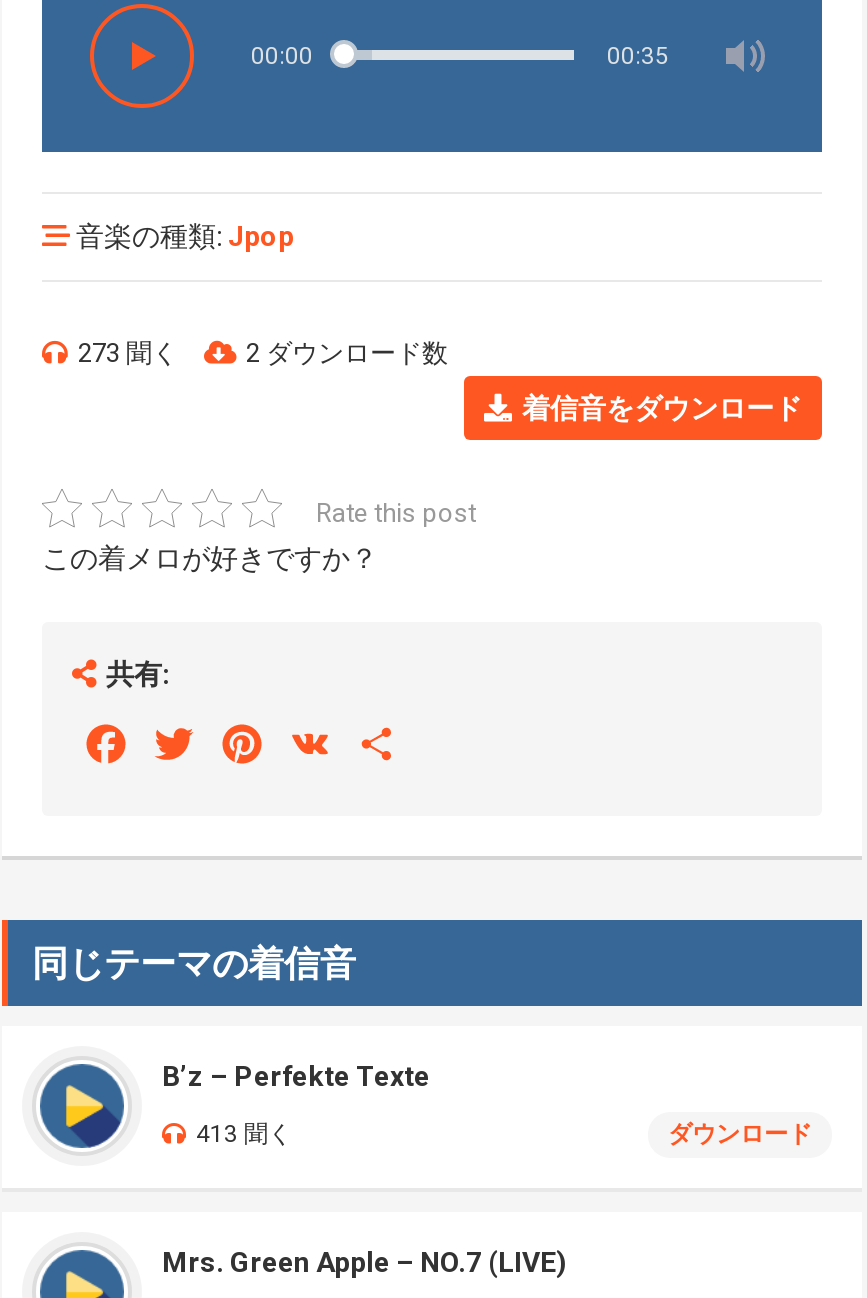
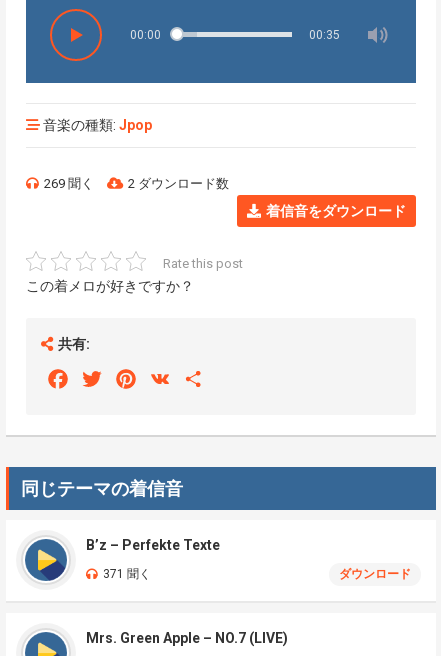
- 273 聞く
+ 269 聞く

- 413 聞く
+ 371 聞く
